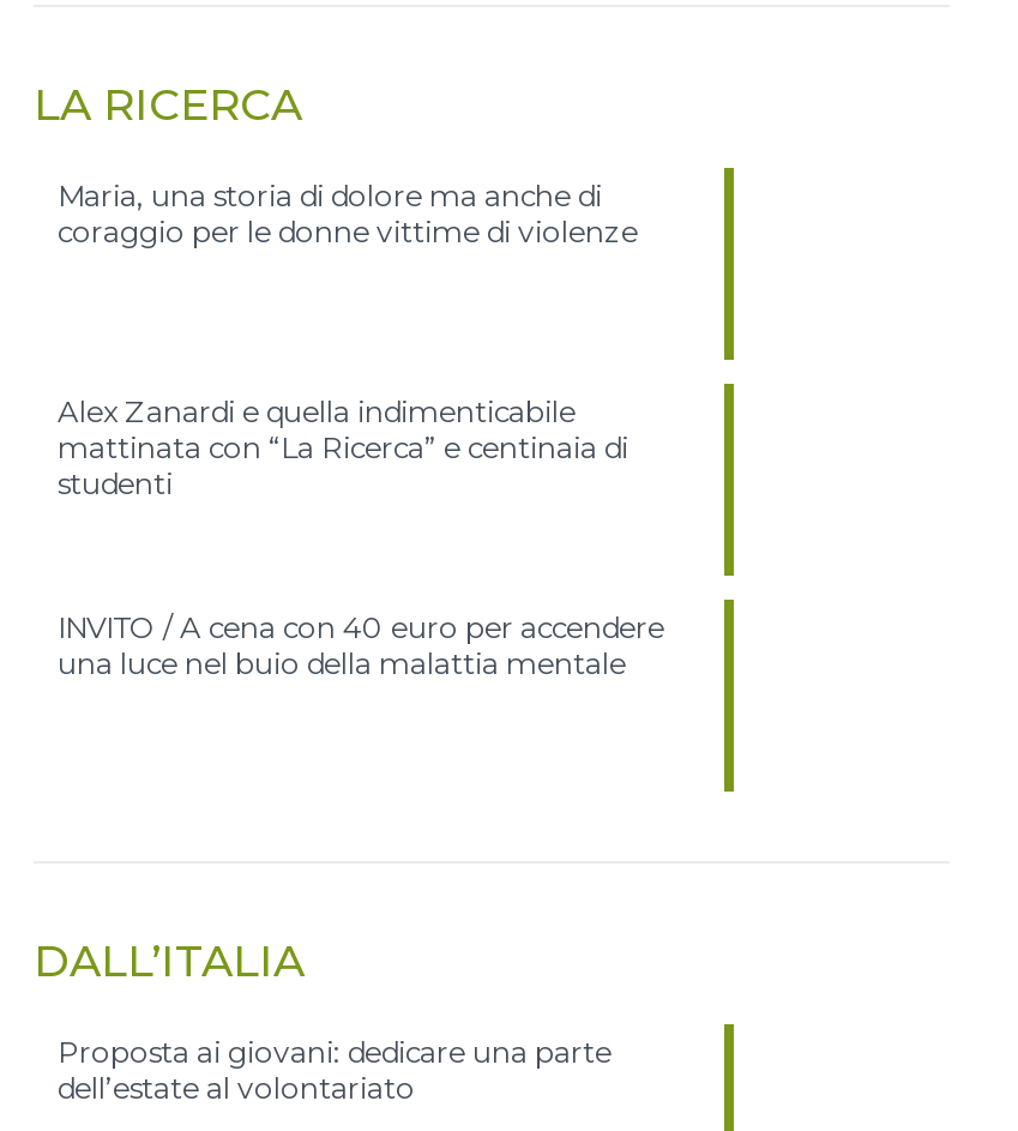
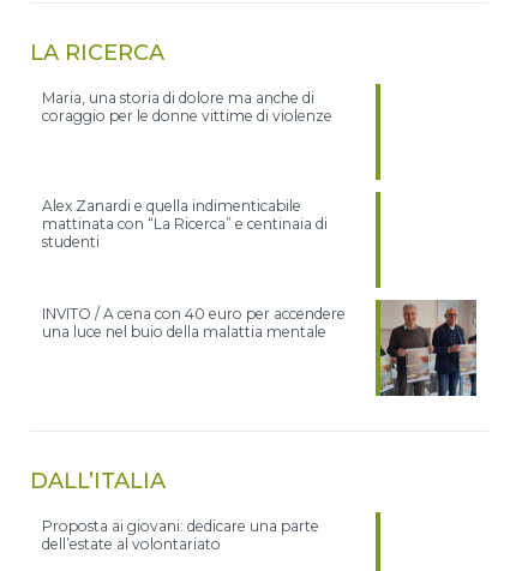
+ [image]
